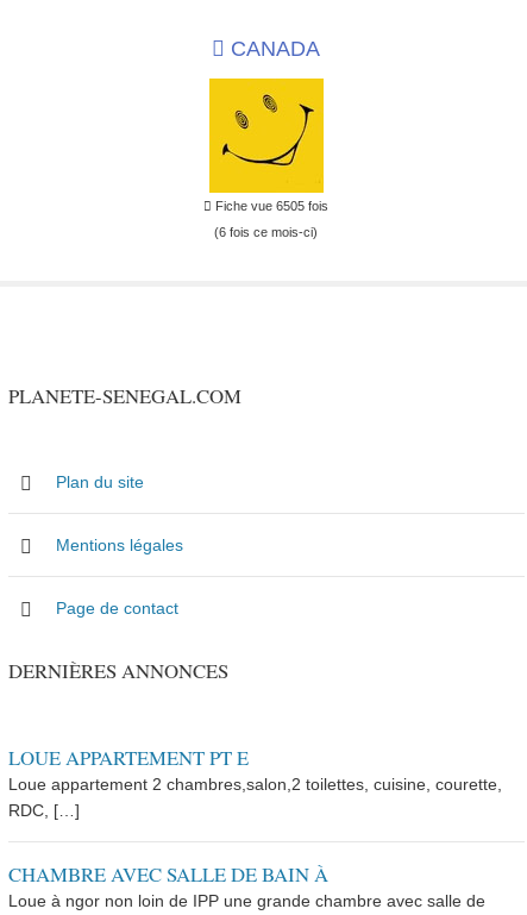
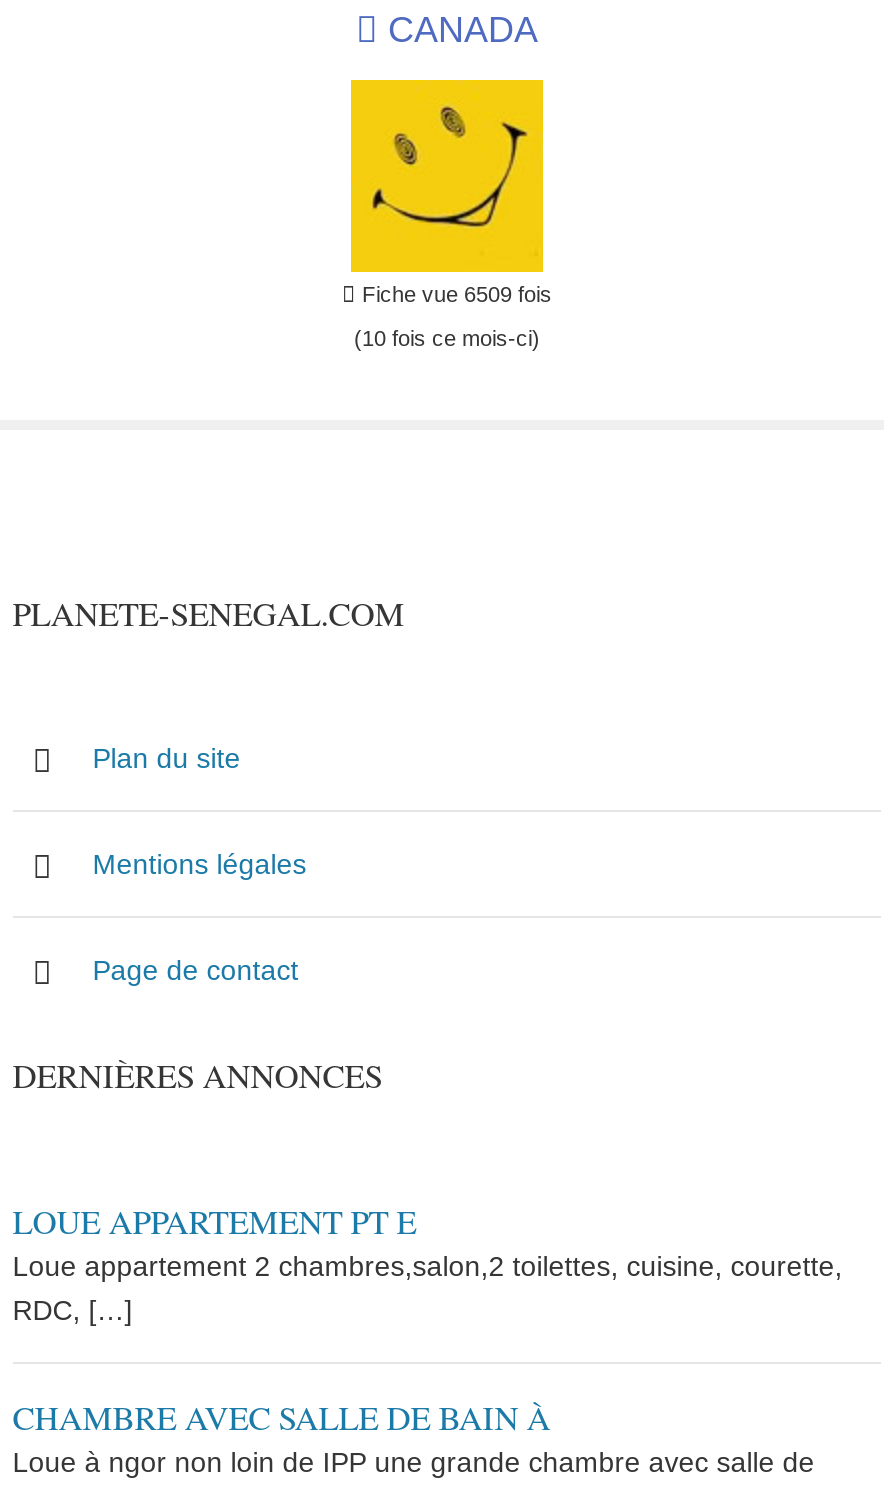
- Fiche vue 6505 fois
+ Fiche vue 6509 fois

- (6 fois ce mois-ci)
+ (10 fois ce mois-ci)
